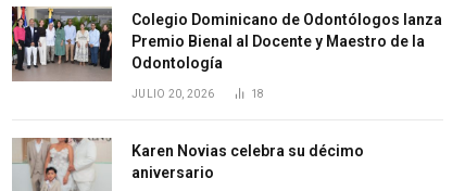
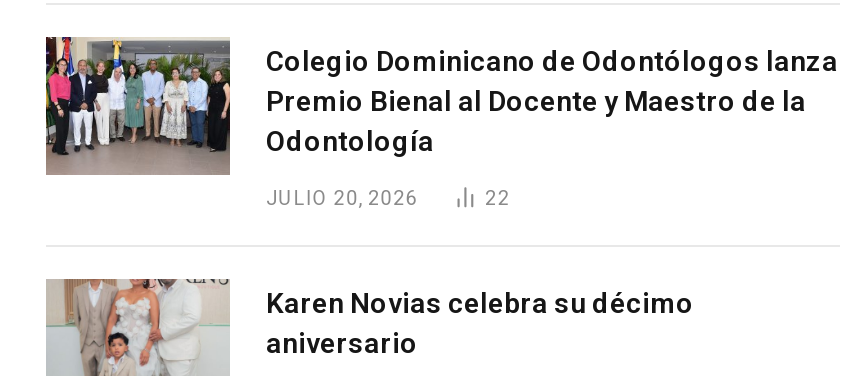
- 18
+ 22
